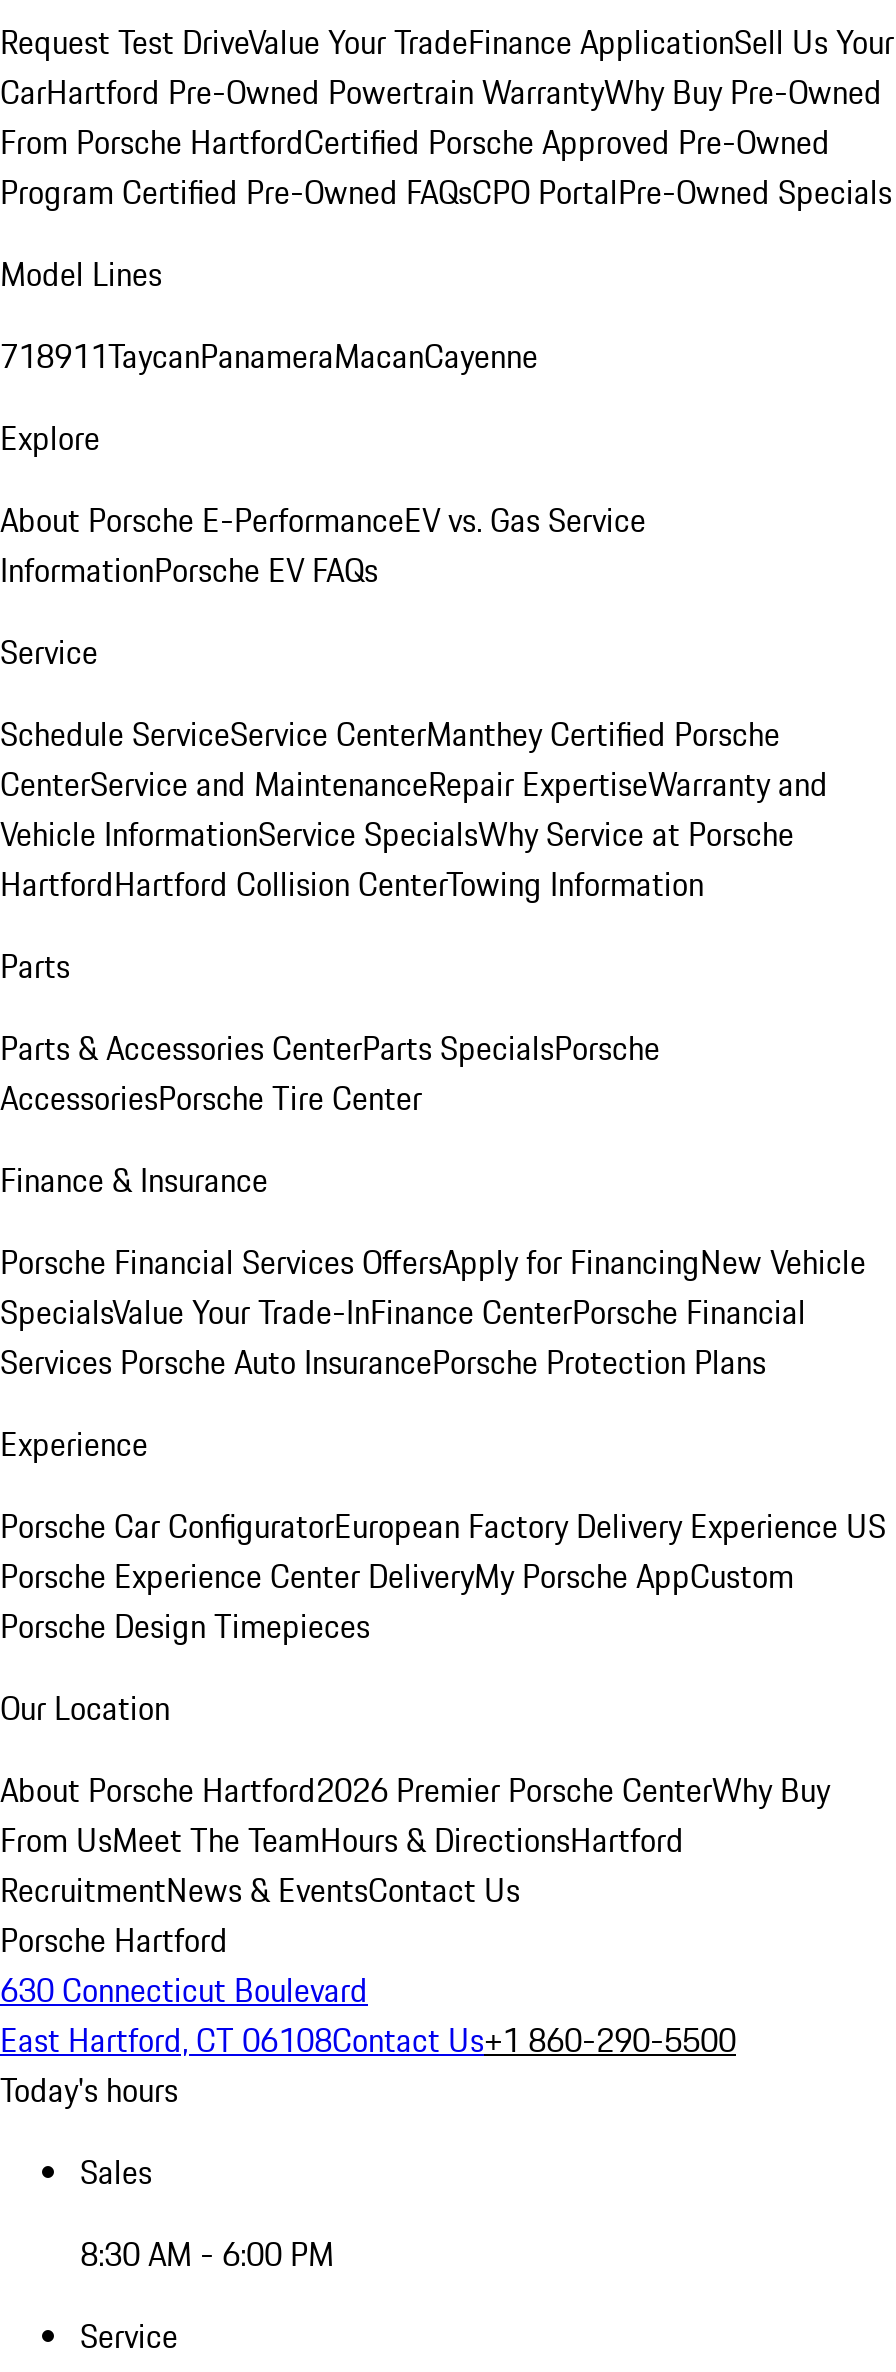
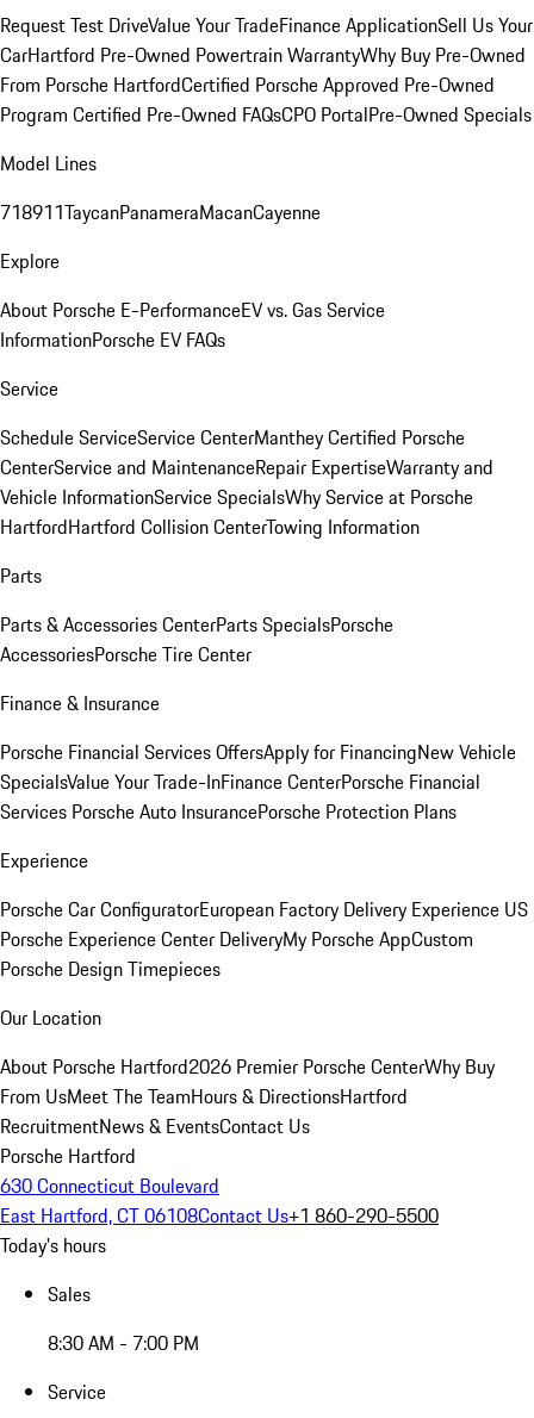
- 8:30 AM - 6:00 PM
+ 8:30 AM - 7:00 PM
